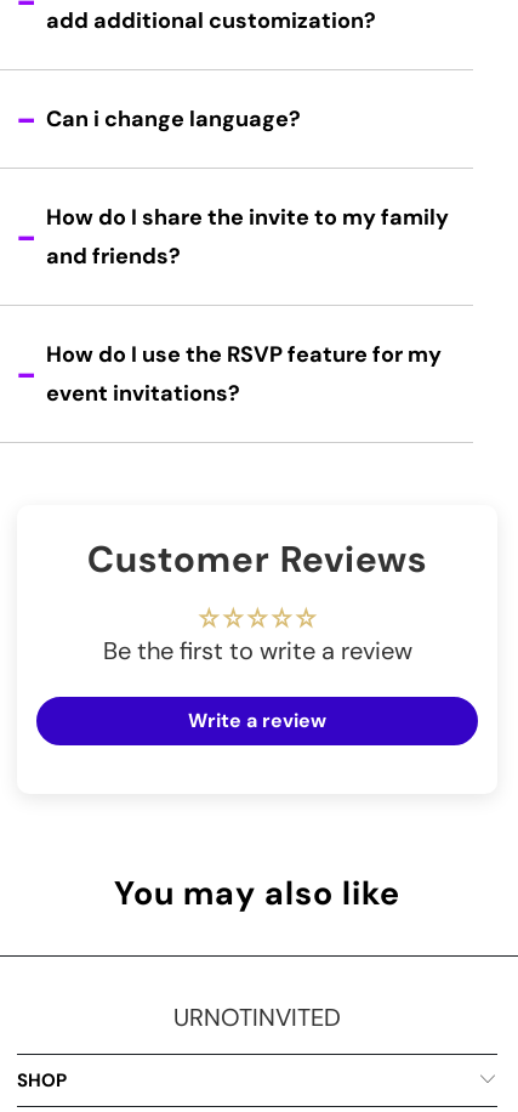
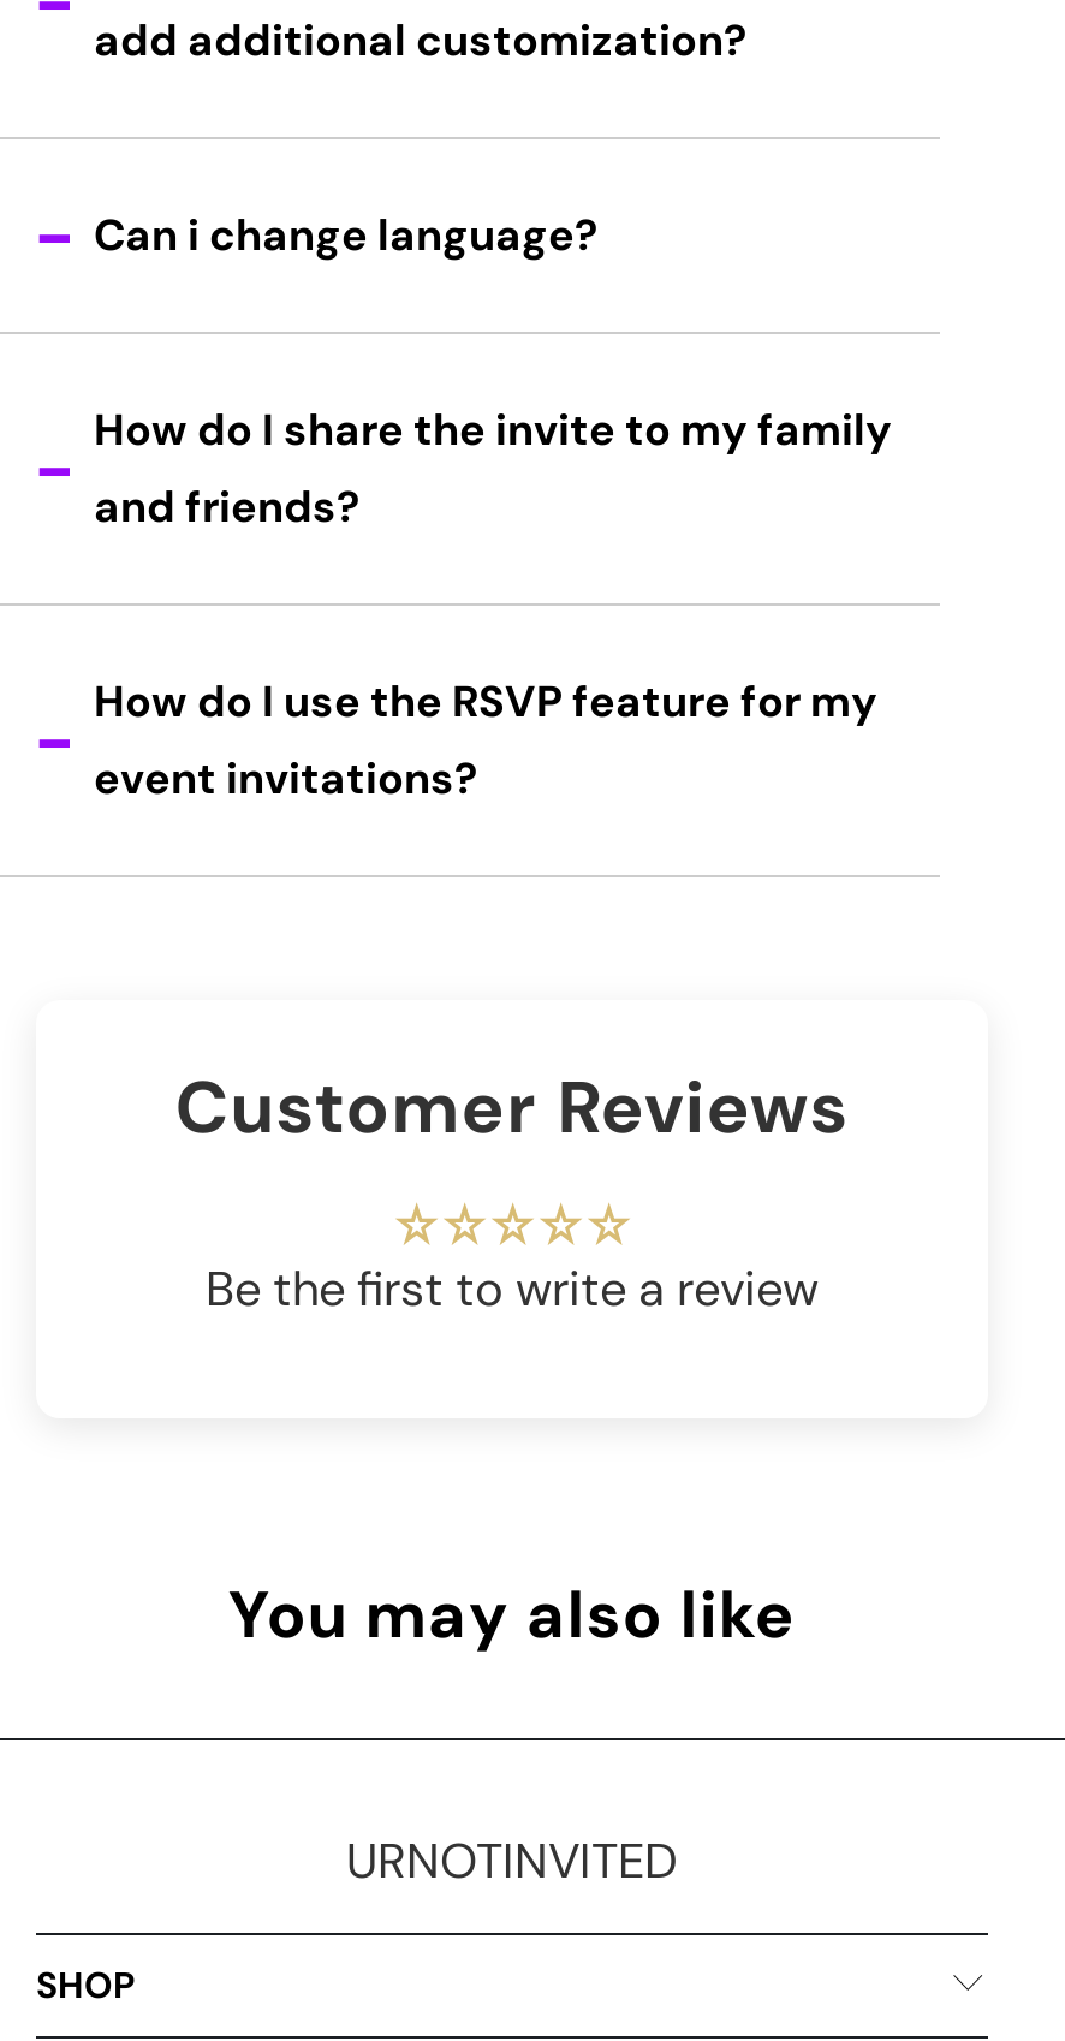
- Write a review
